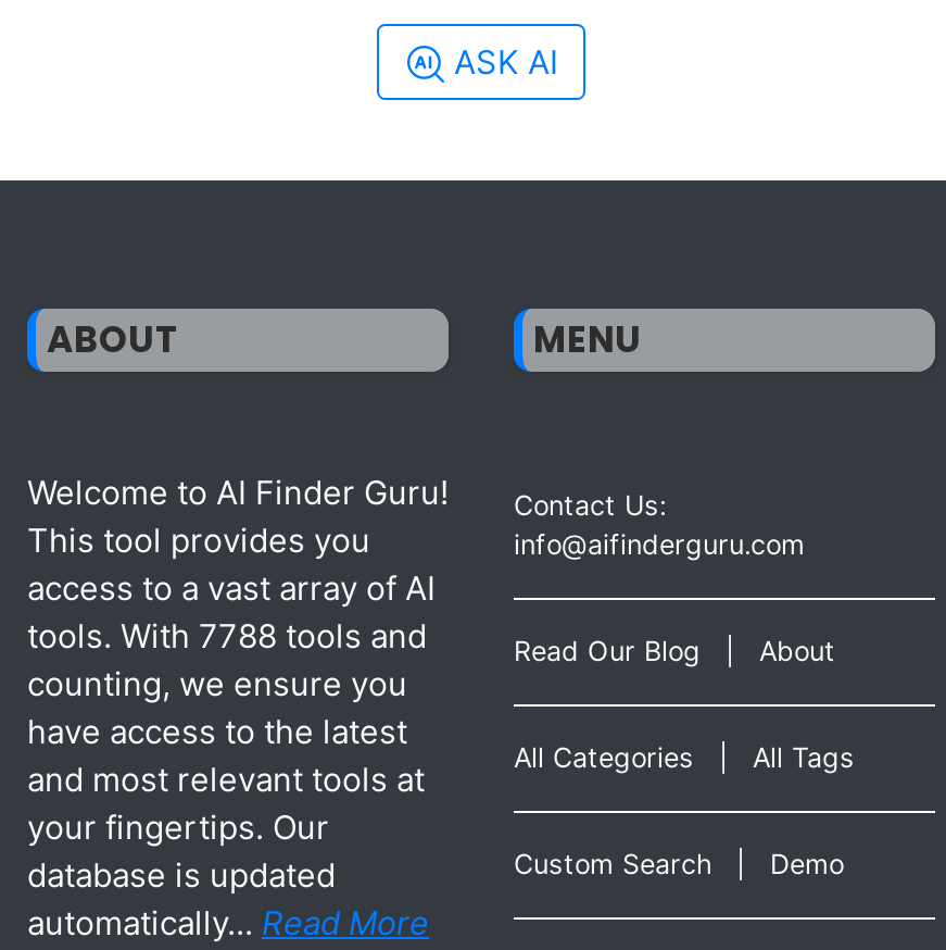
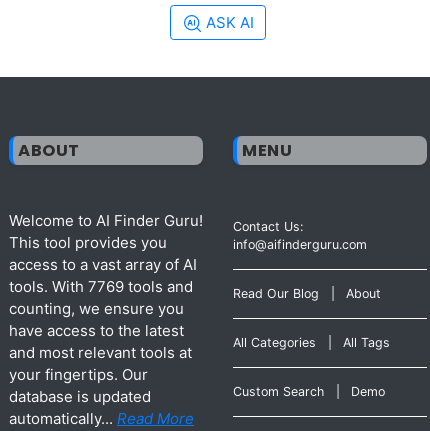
- tools. With 7788 tools and
+ tools. With 7769 tools and
